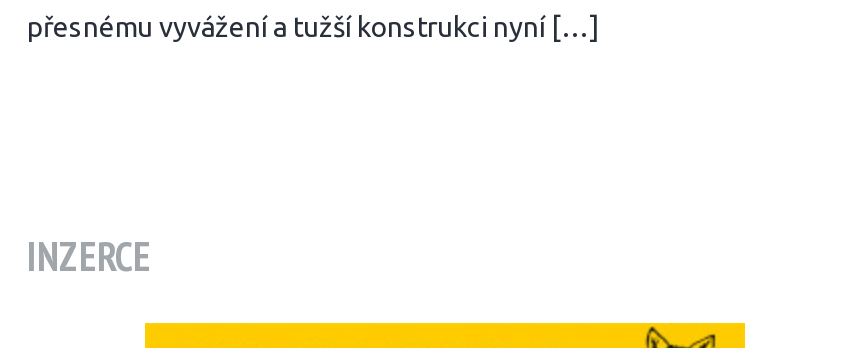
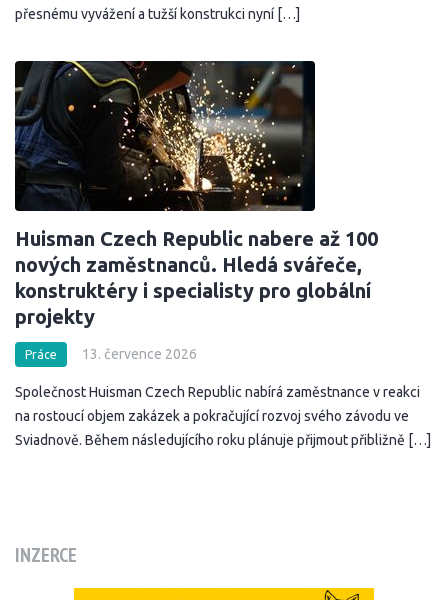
+ [image]
+ Huisman Czech Republic nabere až 100
+ nových zaměstnanců. Hledá svářeče,
+ konstruktéry i specialisty pro globální
+ projekty
+ Práce
+ 13. července 2026
+ Společnost Huisman Czech Republic nabírá zaměstnance v reakci
+ na rostoucí objem zakázek a pokračující rozvoj svého závodu ve
+ Sviadnově. Během následujícího roku plánuje přijmout přibližně […]
